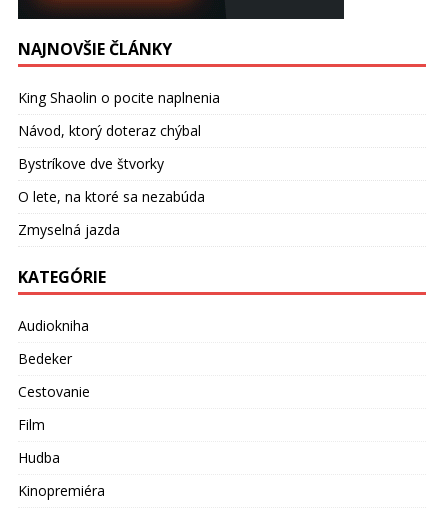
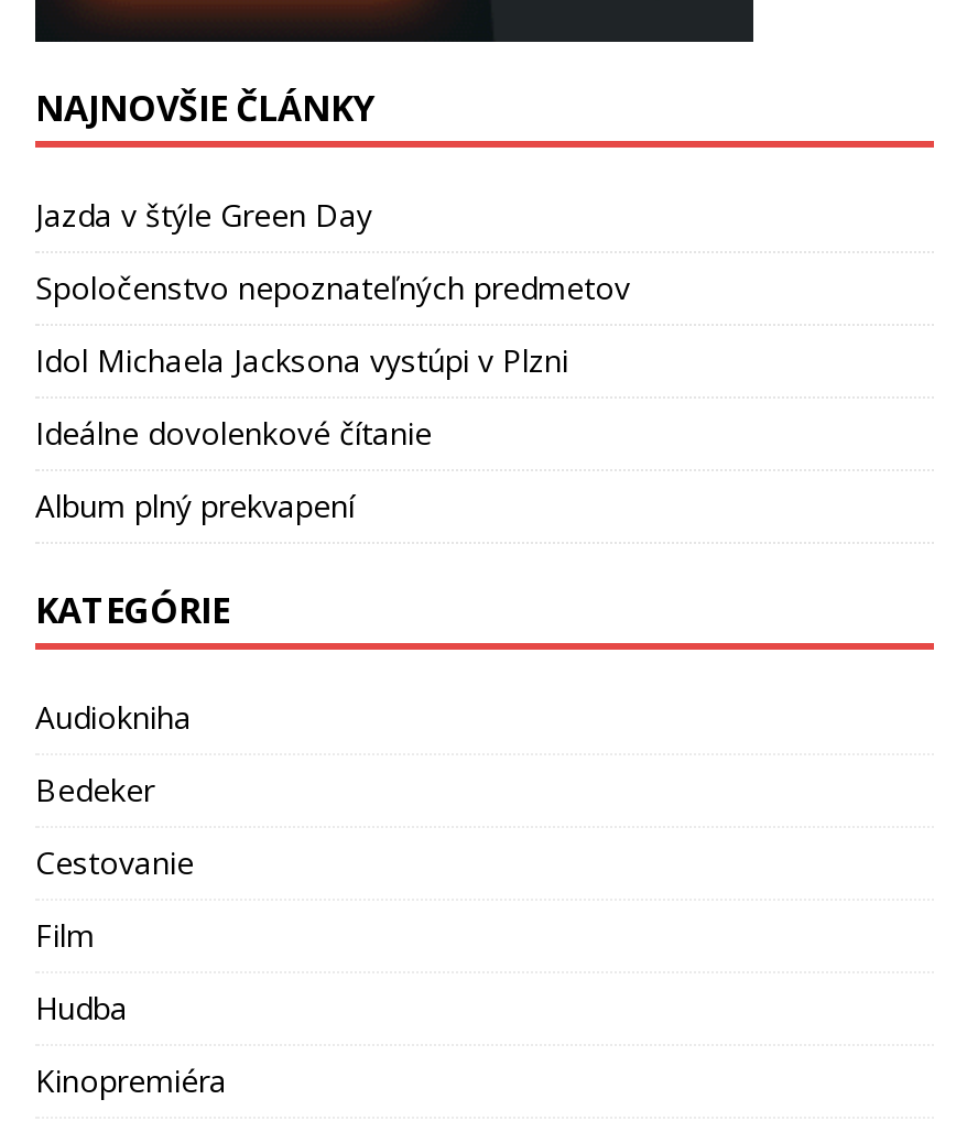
- King Shaolin o pocite naplnenia
+ Jazda v štýle Green Day

- Návod, ktorý doteraz chýbal
+ Spoločenstvo nepoznateľných predmetov

- Bystríkove dve štvorky
+ Idol Michaela Jacksona vystúpi v Plzni

- O lete, na ktoré sa nezabúda
+ Ideálne dovolenkové čítanie

- Zmyselná jazda
+ Album plný prekvapení
